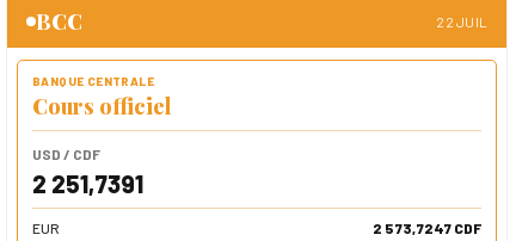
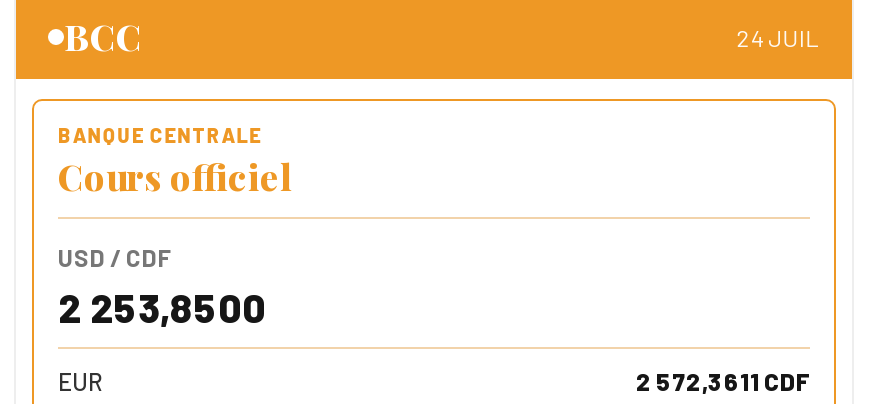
- 22 JUIL
+ 24 JUIL

- 2 251,7391
+ 2 253,8500

- 2 573,7247 CDF
+ 2 572,3611 CDF
